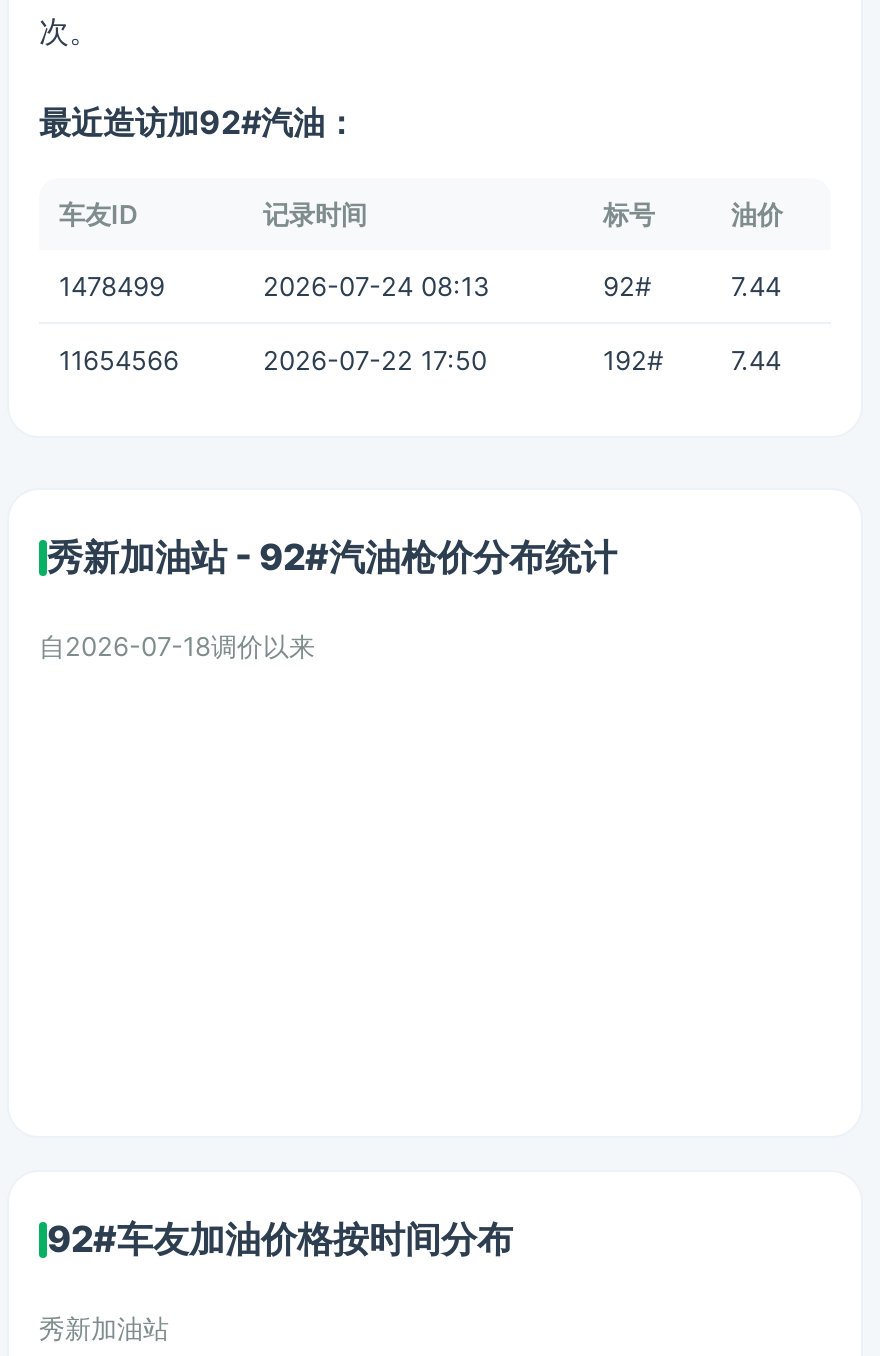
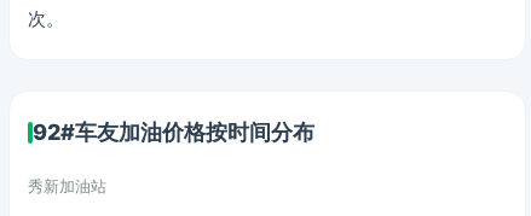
- 最近造访加92#汽油：
- 车友ID
- 记录时间
- 标号
- 油价
- 1478499
- 2026-07-24 08:13
- 92#
- 7.44
- 11654566
- 2026-07-22 17:50
- 192#
- 7.44

- 秀新加油站 - 92#汽油枪价分布统计
- 自2026-07-18调价以来
